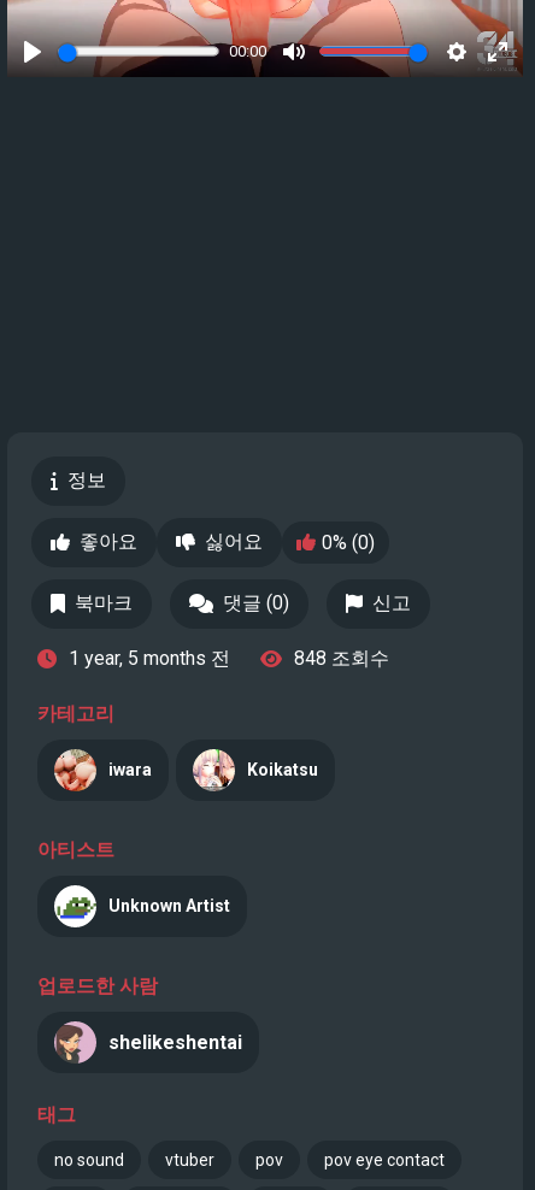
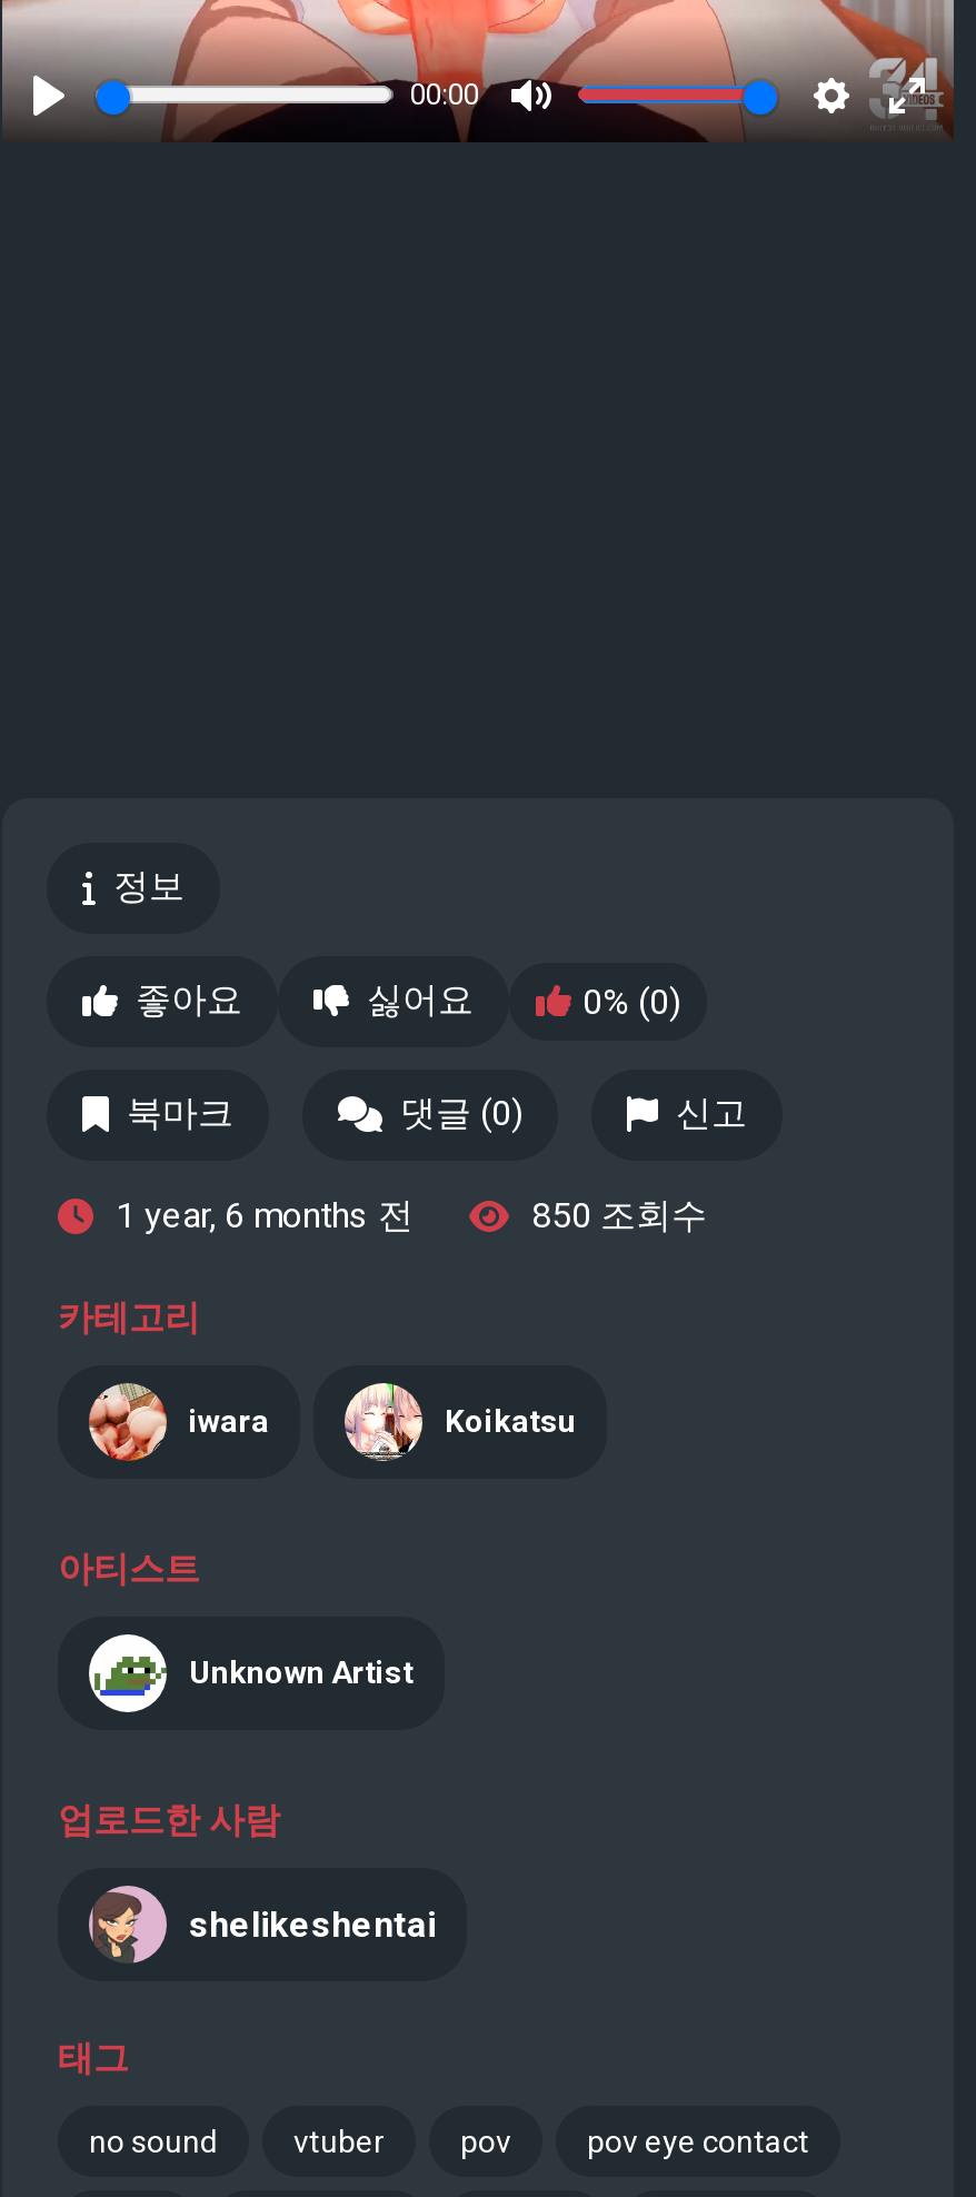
- 1 year, 5 months 전
+ 1 year, 6 months 전

- 848 조회수
+ 850 조회수
